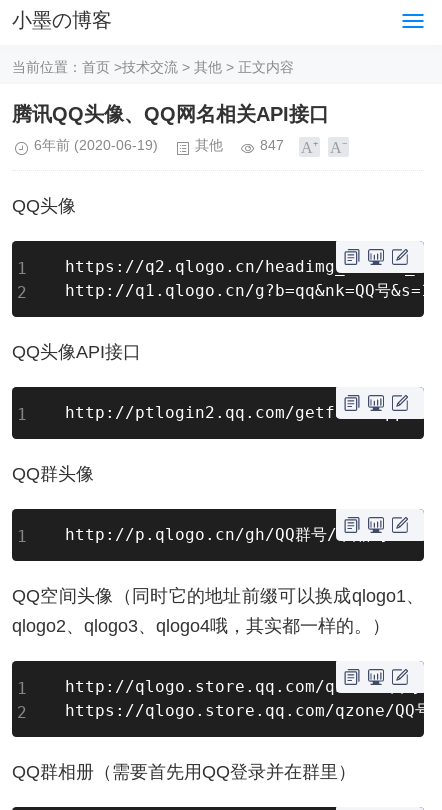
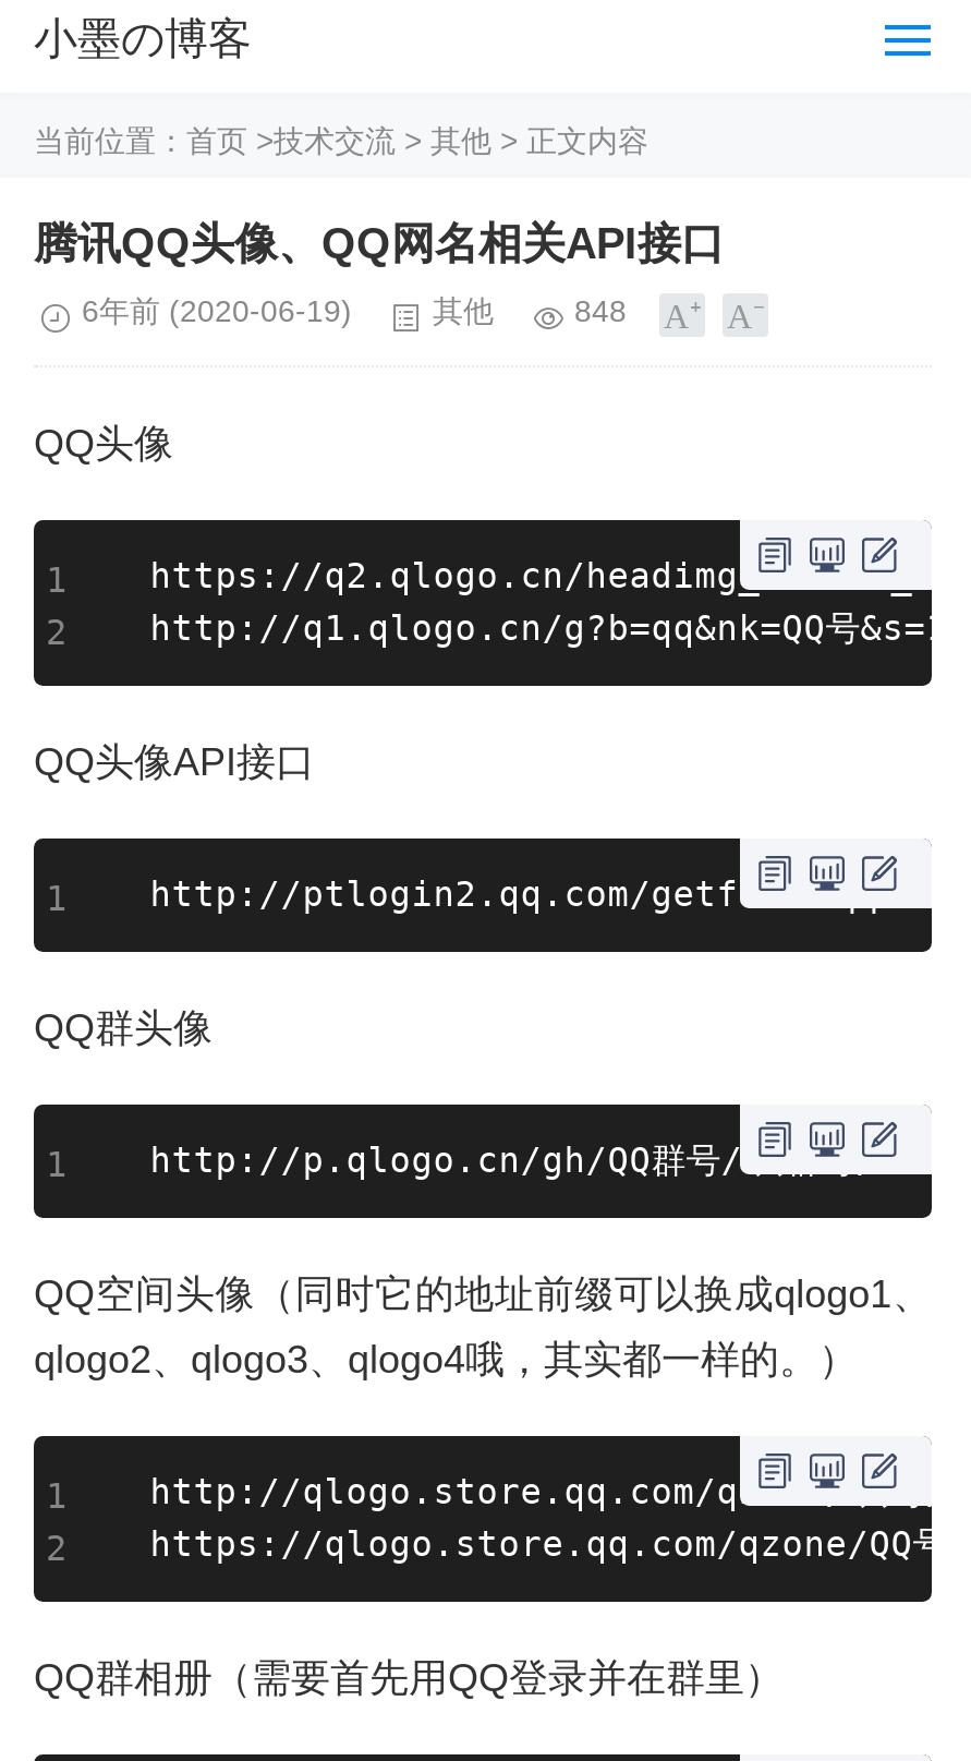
- 847
+ 848
